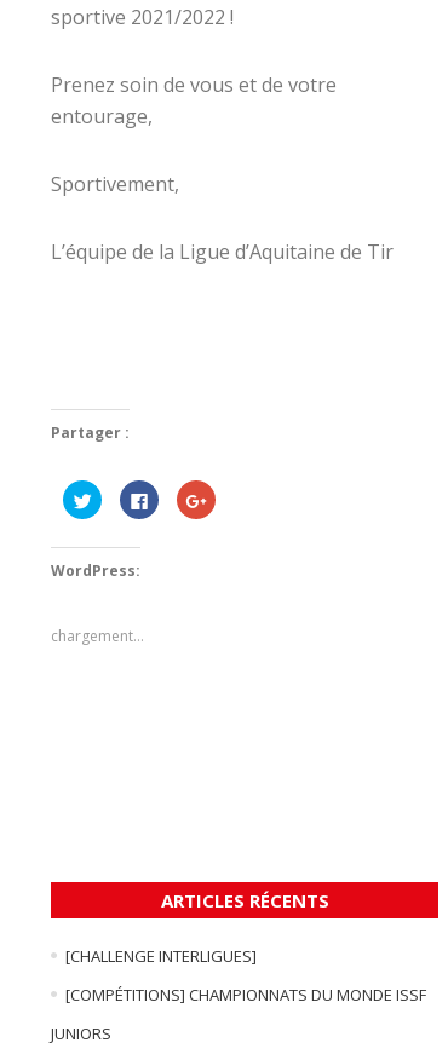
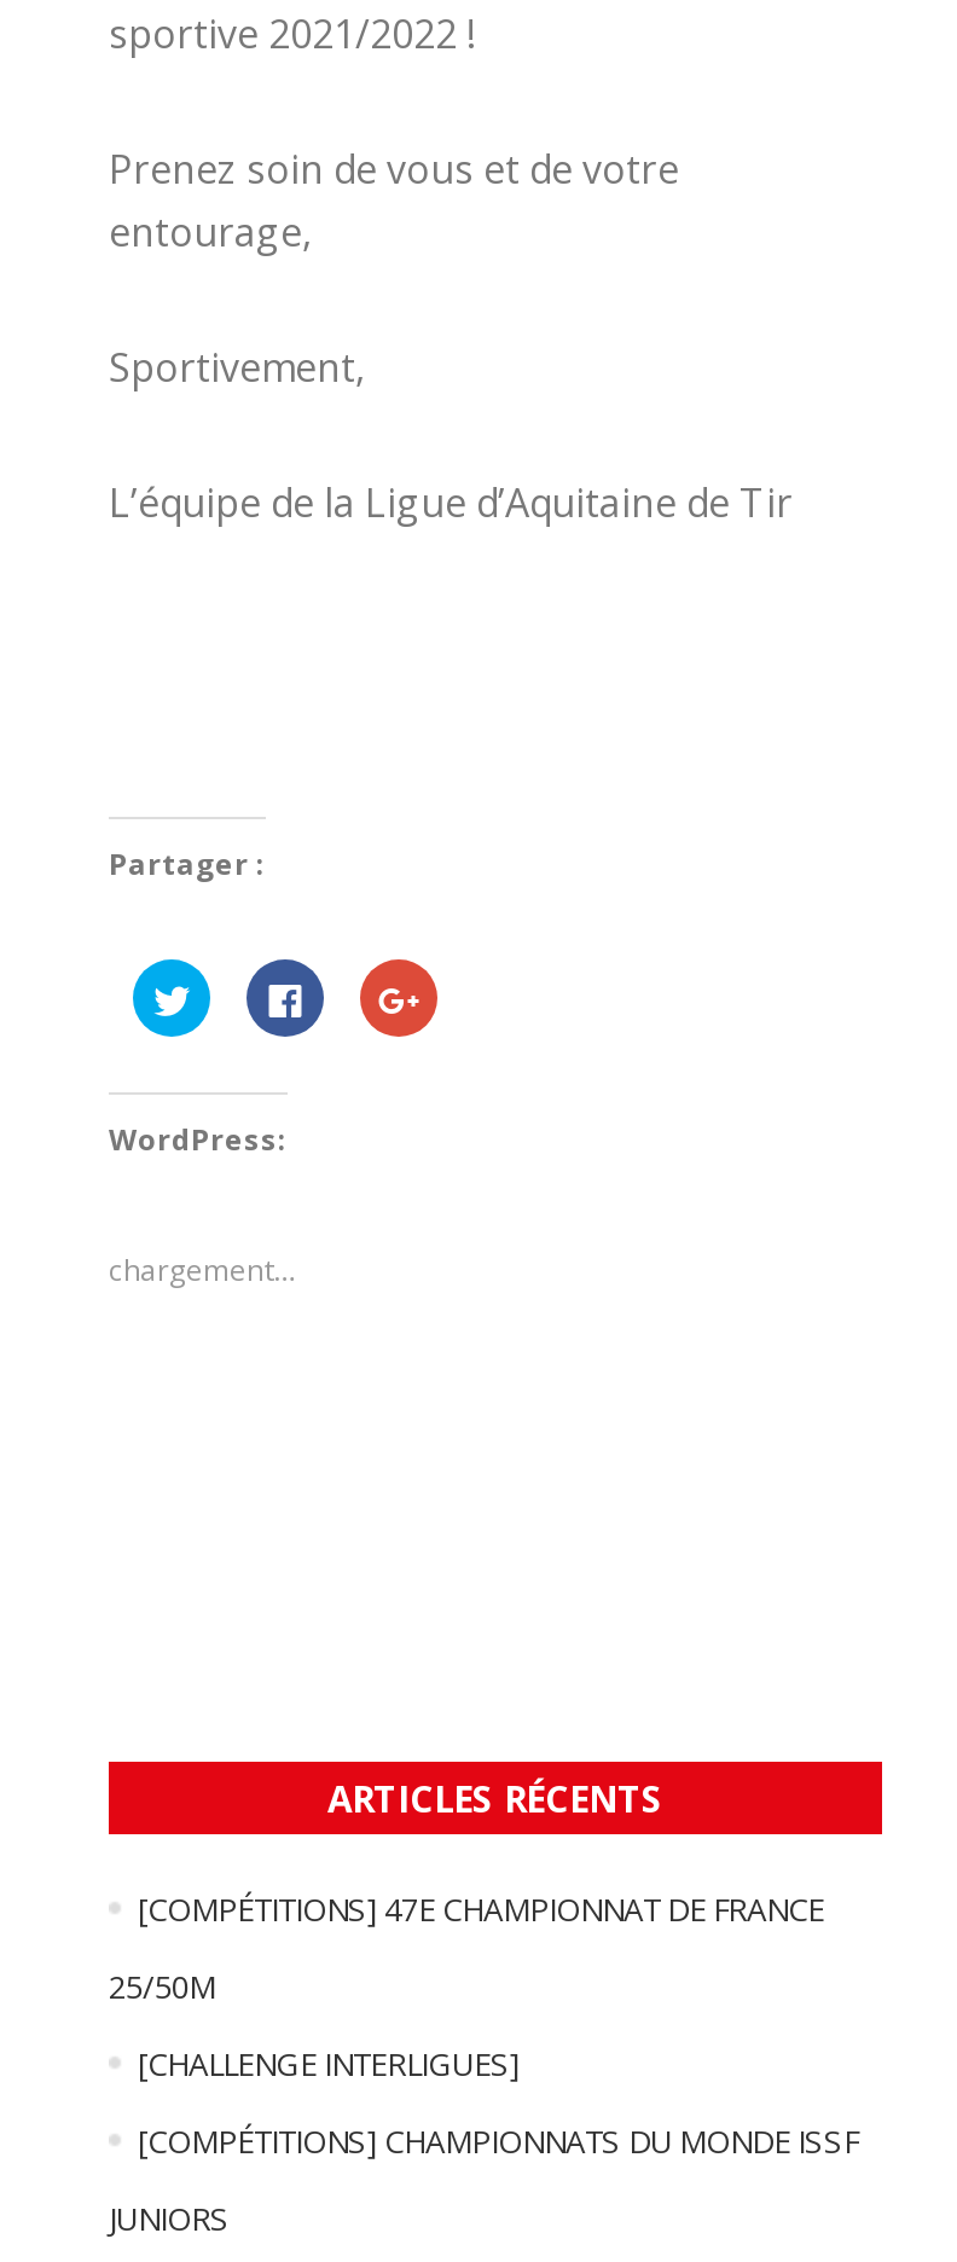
+ [COMPÉTITIONS] 47E CHAMPIONNAT DE FRANCE
+ 25/50M
